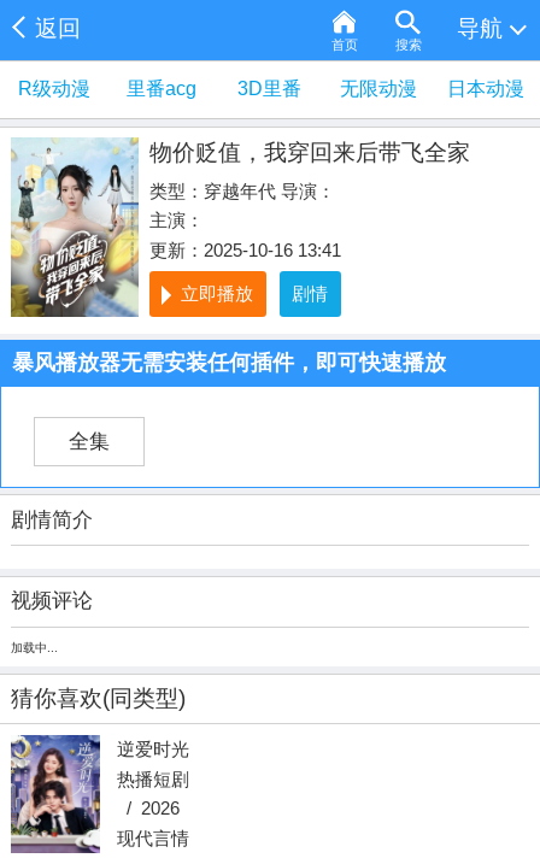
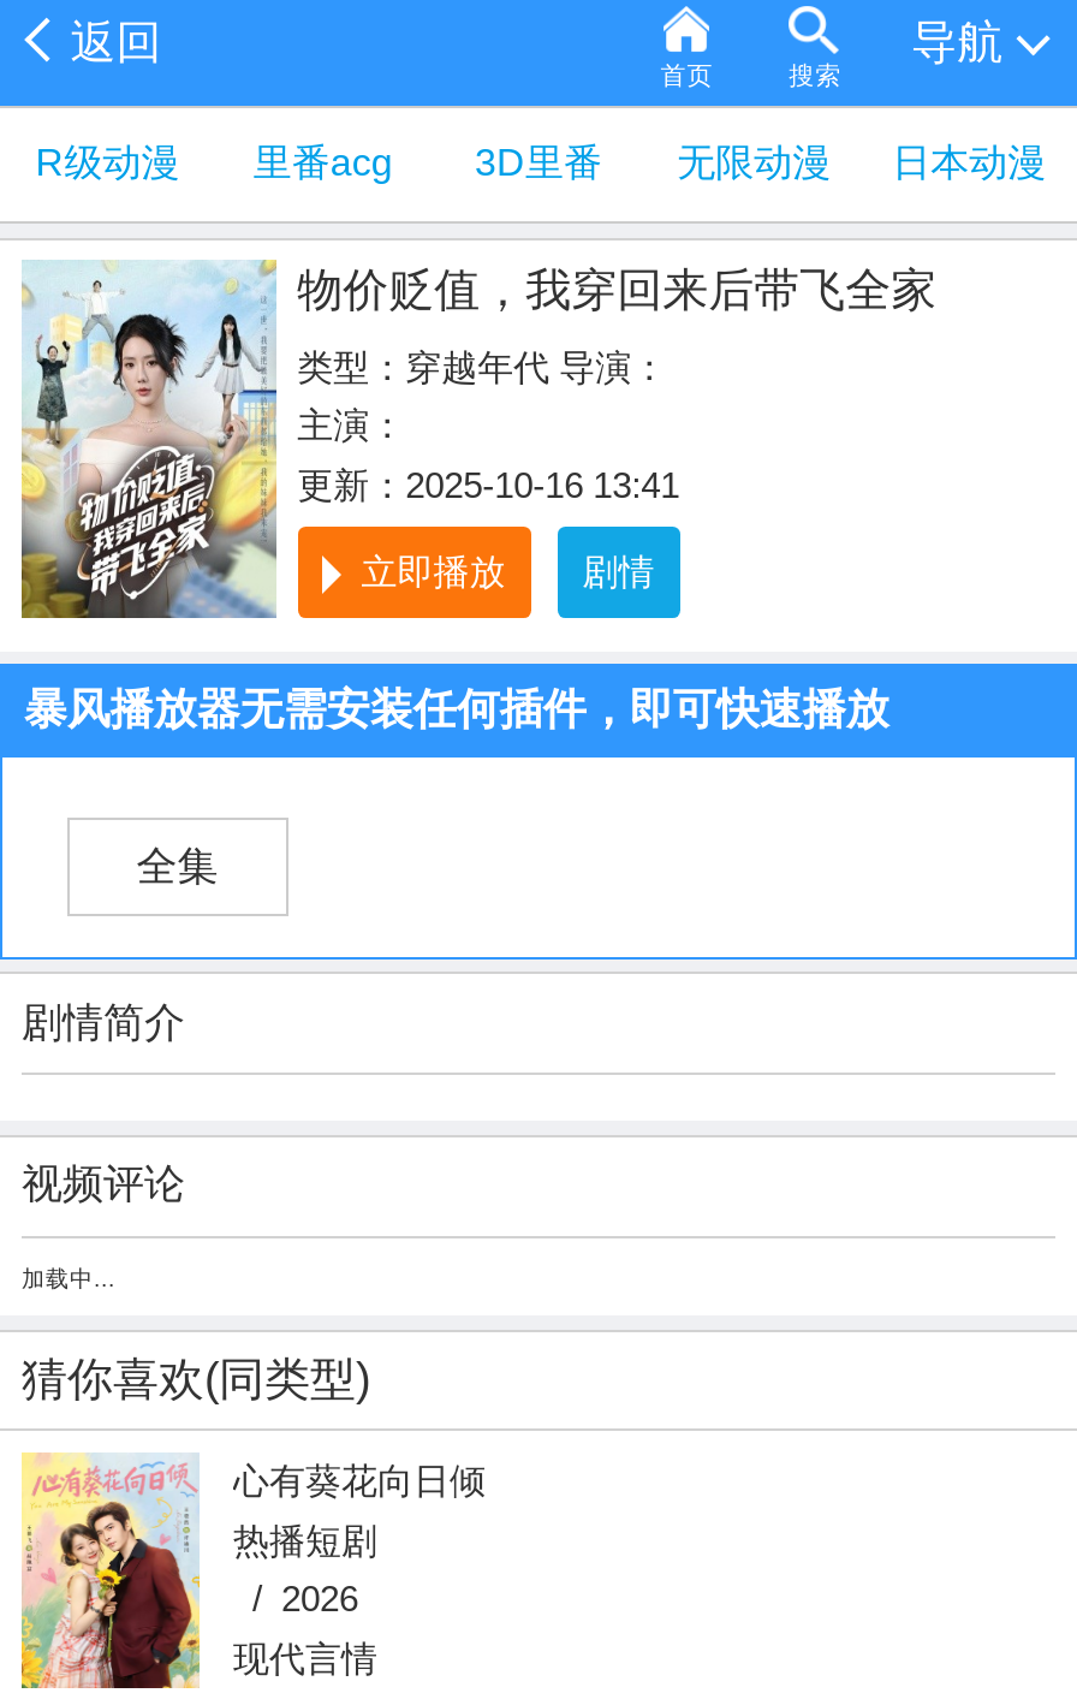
- [image]
- 逆爱时光
+ [image]
+ 心有葵花向日倾
